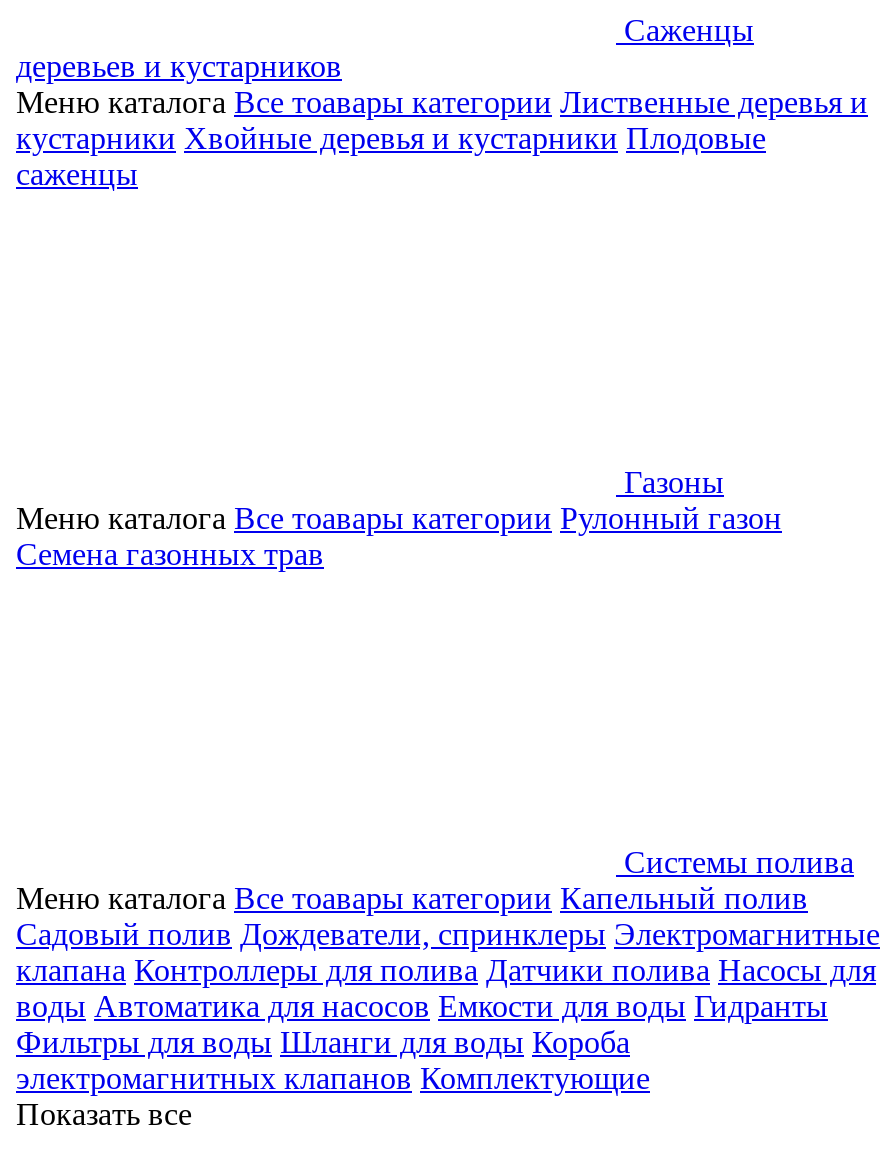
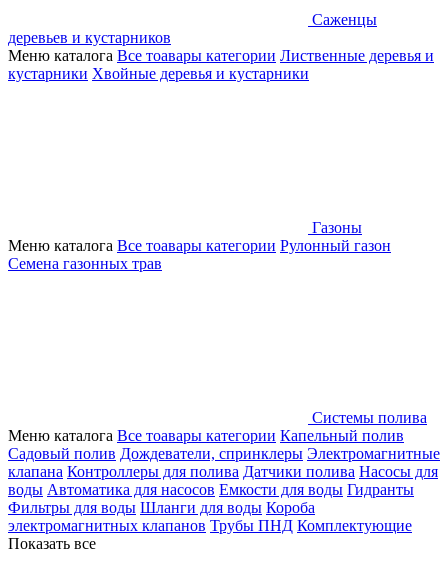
- кустарники Хвойные деревья и кустарники Плодовые
- саженцы
+ кустарники Хвойные деревья и кустарники

- электромагнитных клапанов Комплектующие
+ электромагнитных клапанов Трубы ПНД Комплектующие
